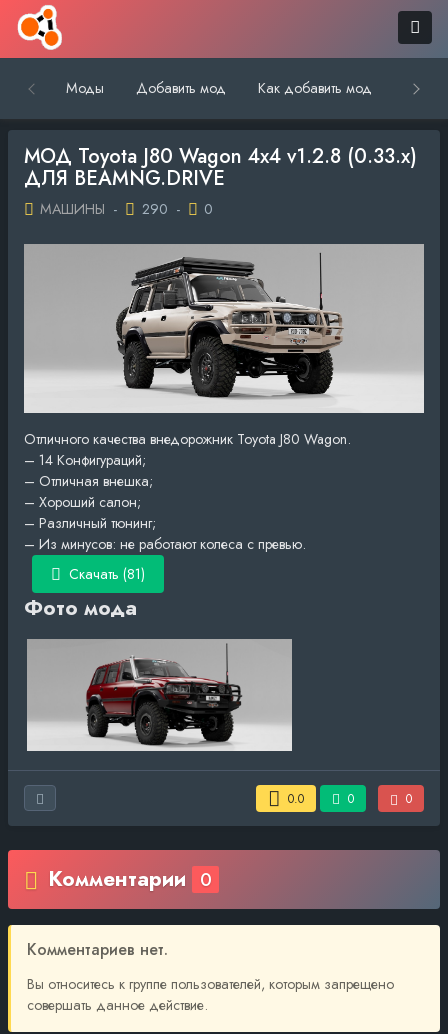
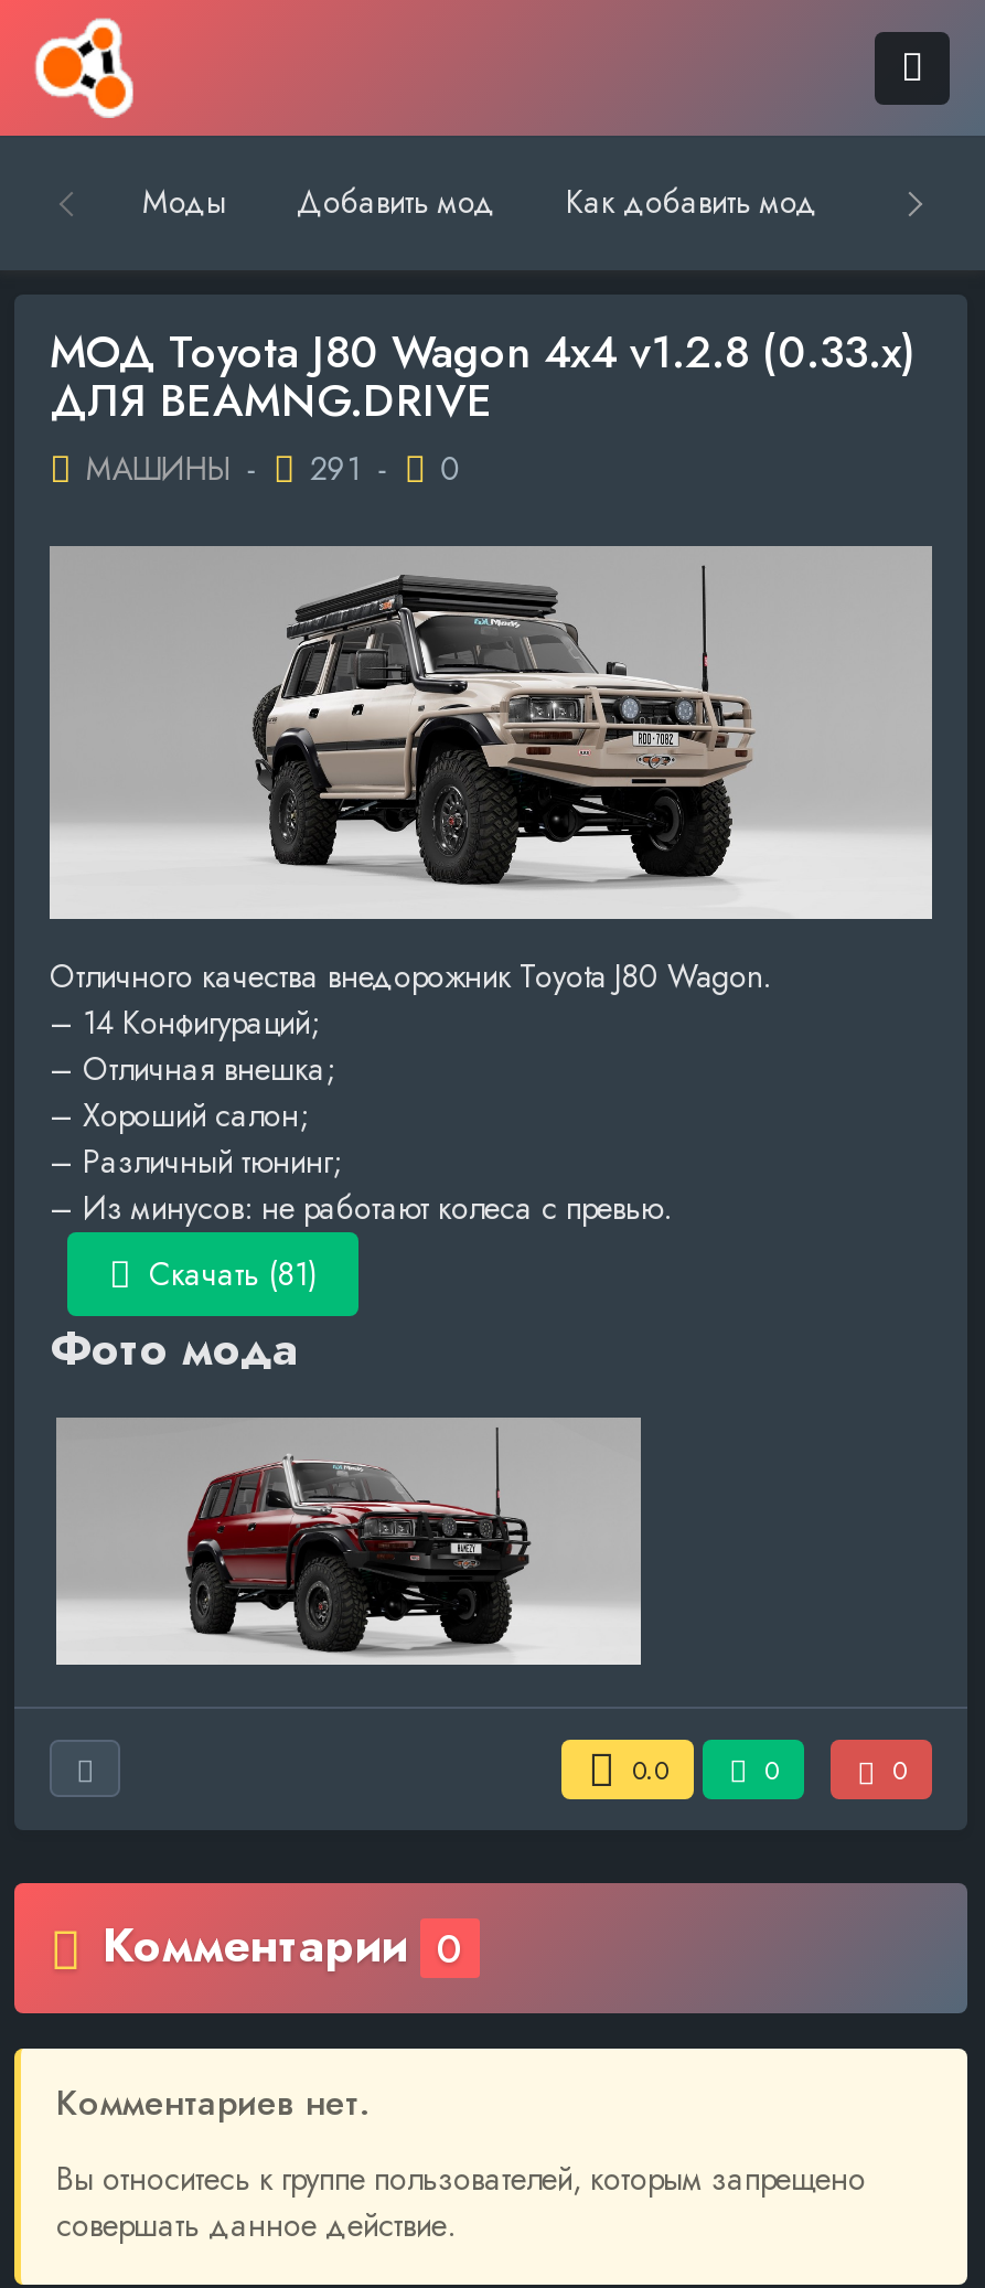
- МАШИНЫ - 290 - 0
+ МАШИНЫ - 291 - 0
